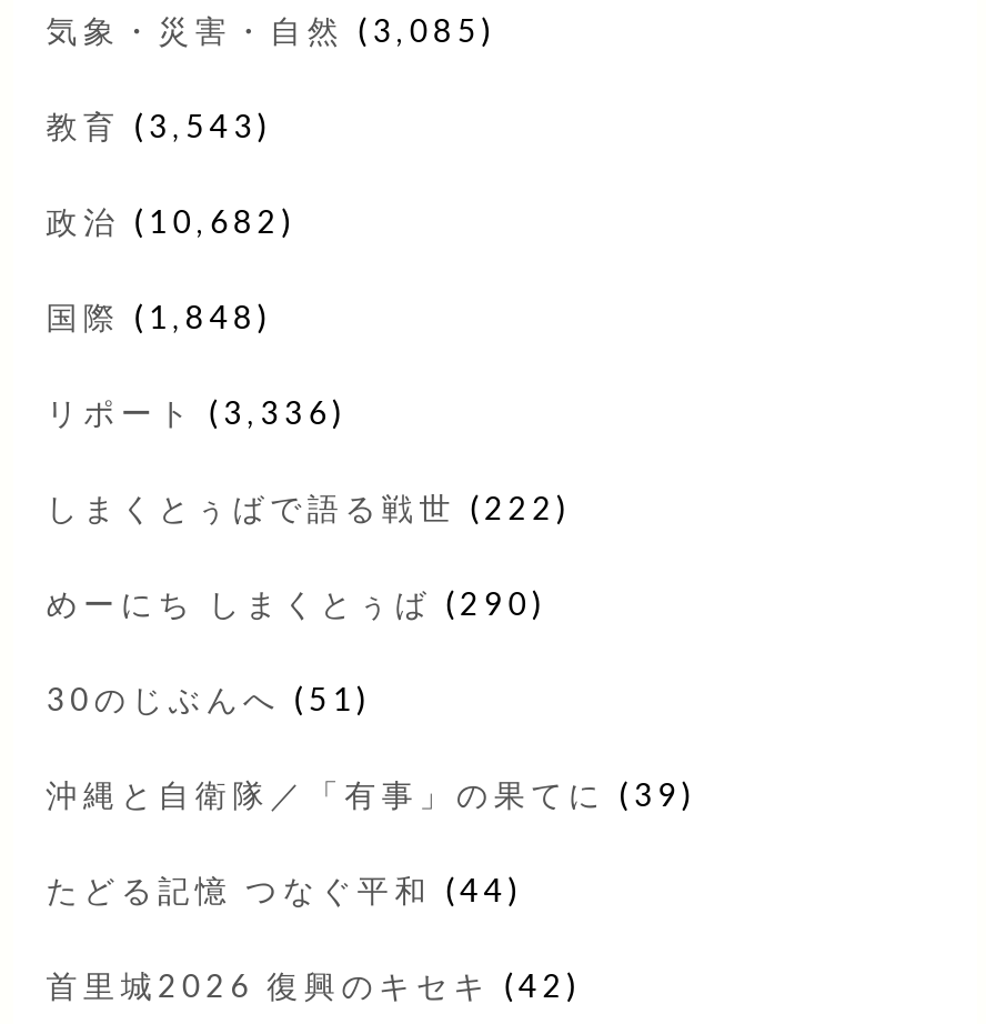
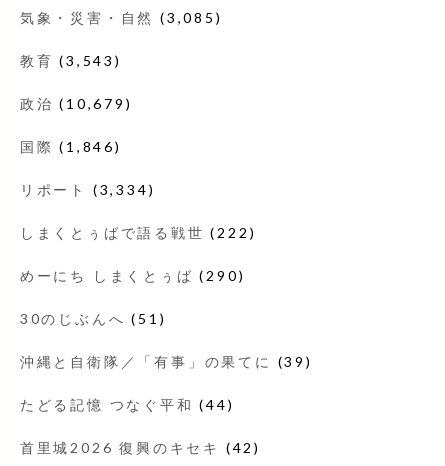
- 政治(10,682)
+ 政治(10,679)

- 国際(1,848)
+ 国際(1,846)

- リポート(3,336)
+ リポート(3,334)
